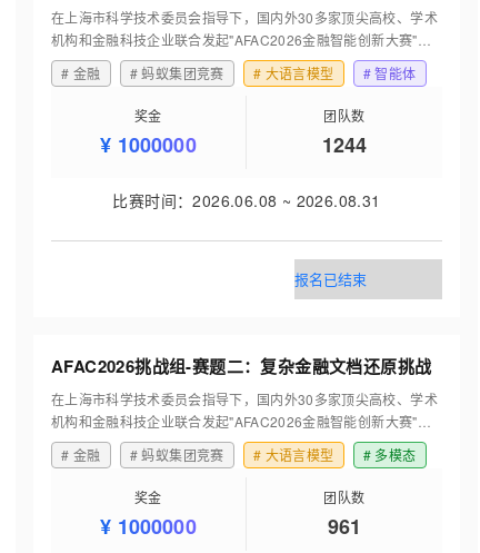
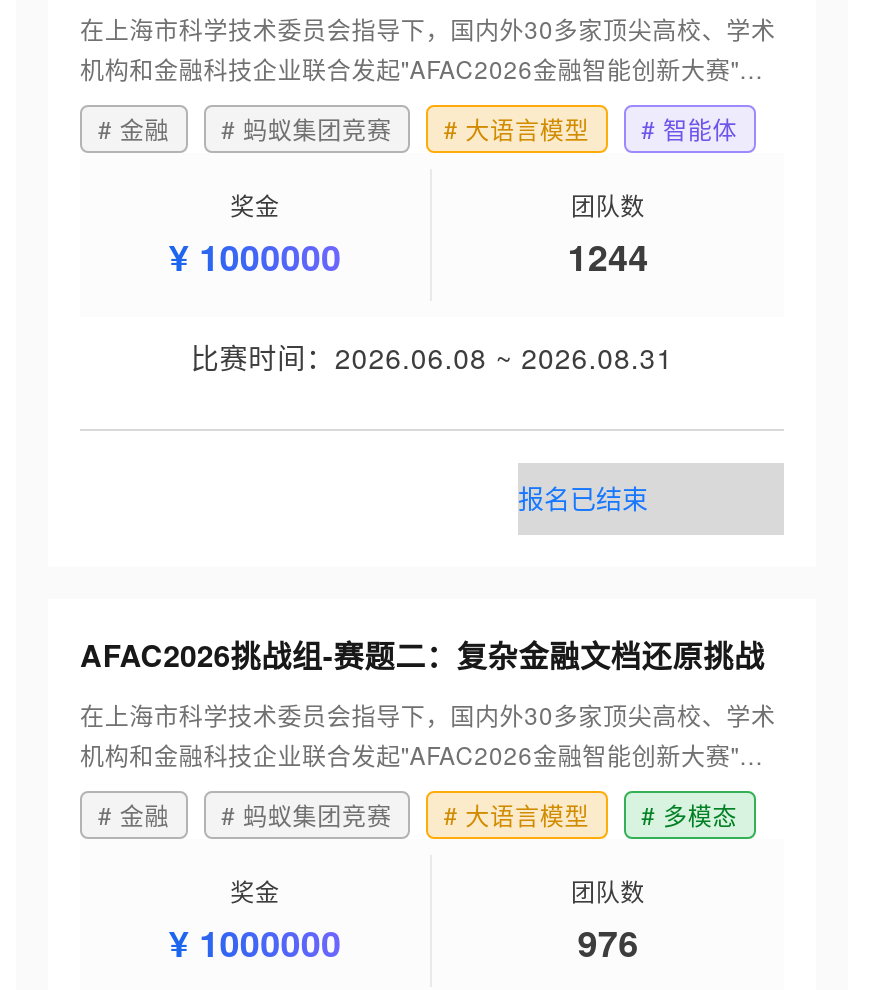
- 961
+ 976
